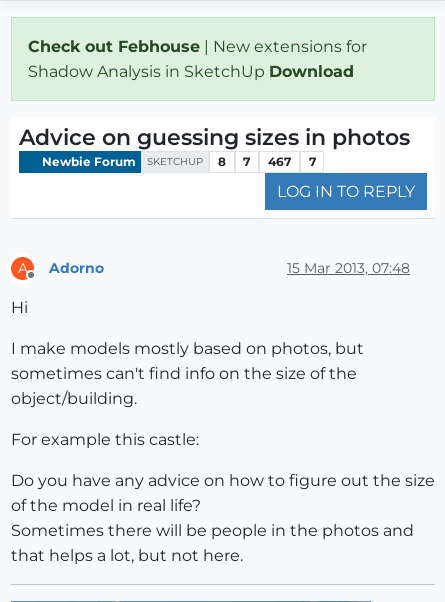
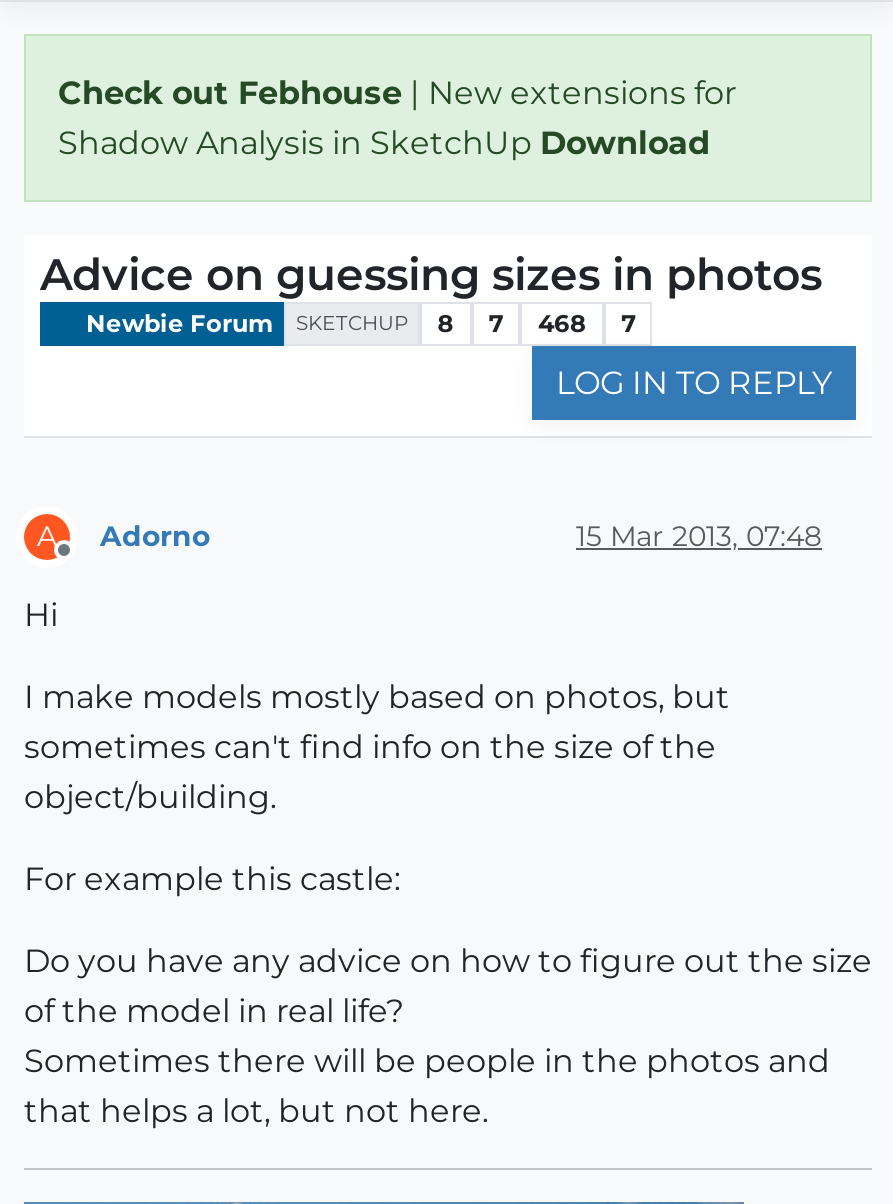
- Newbie Forum SKETCHUP 8 7 467 7
+ Newbie Forum SKETCHUP 8 7 468 7
